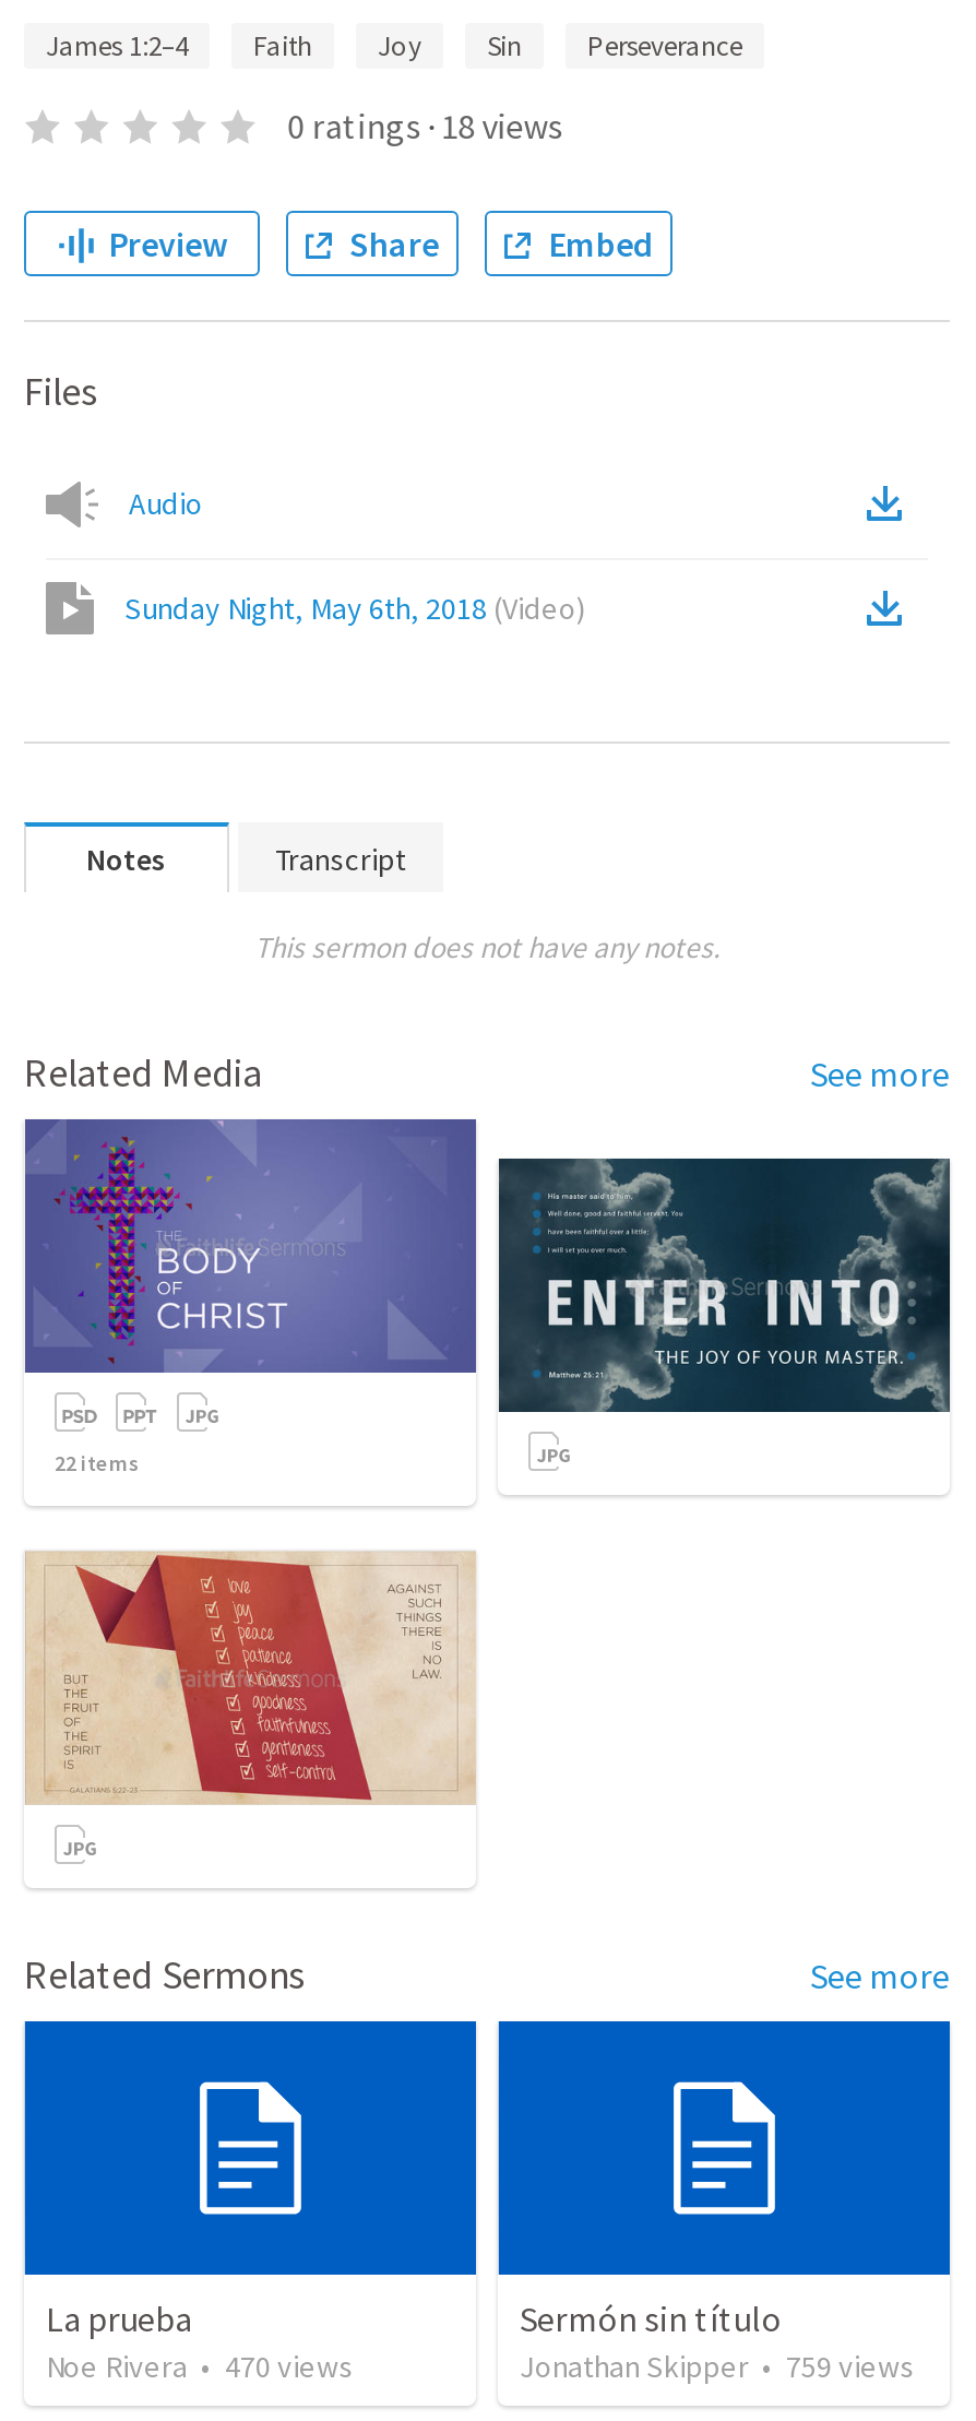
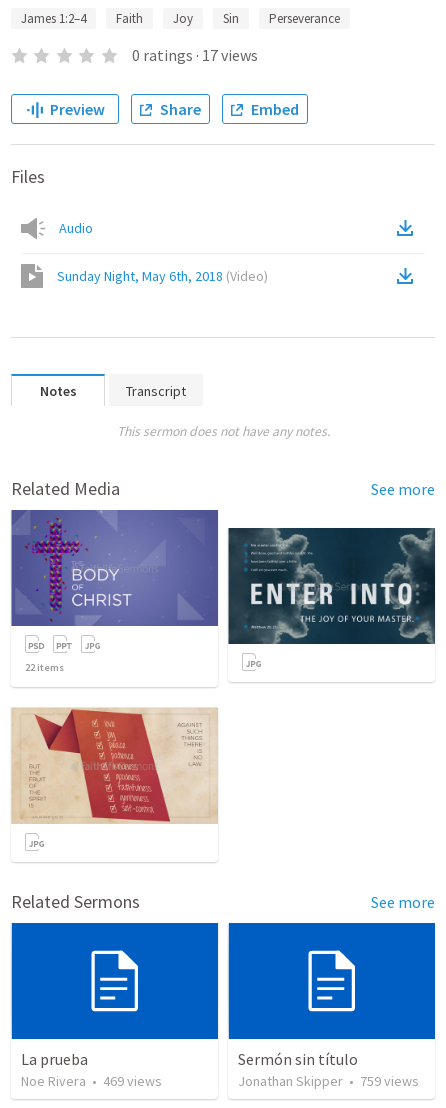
- 0 ratings · 18 views
+ 0 ratings · 17 views

- Noe Rivera • 470 views
+ Noe Rivera • 469 views
